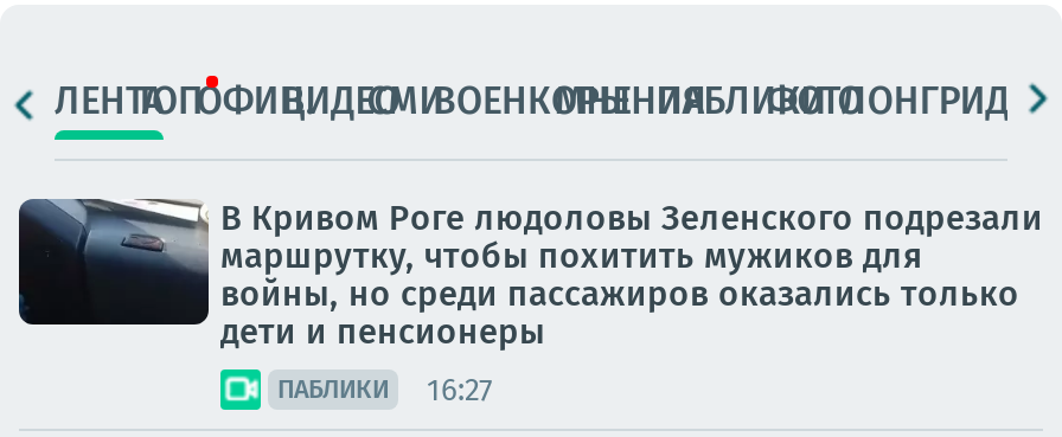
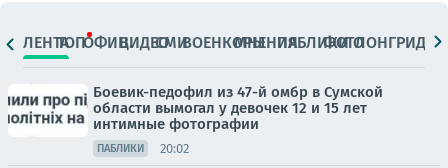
- [image]
- В Кривом Роге людоловы Зеленского подрезали
- маршрутку, чтобы похитить мужиков для
- войны, но среди пассажиров оказались только
- дети и пенсионеры
+ [image]
+ Боевик-педофил из 47-й омбр в Сумской
+ области вымогал у девочек 12 и 15 лет
+ интимные фотографии

- ПАБЛИКИ 16:27
+ ПАБЛИКИ 20:02
